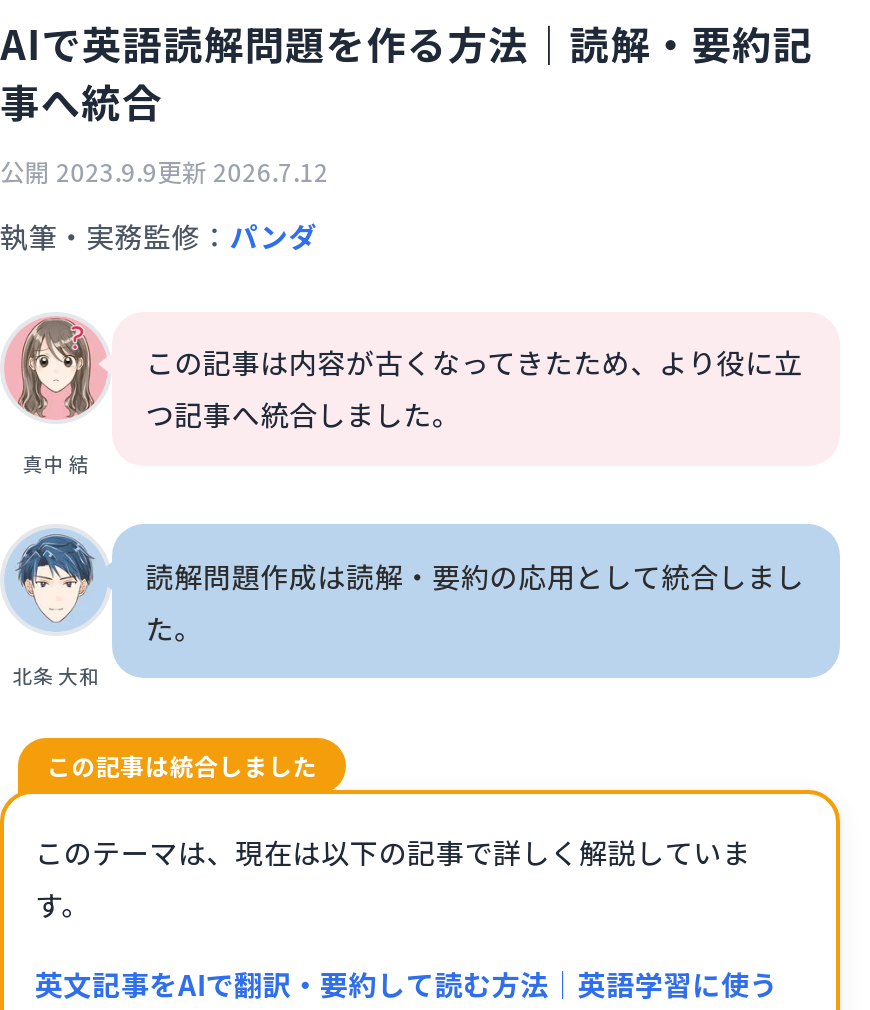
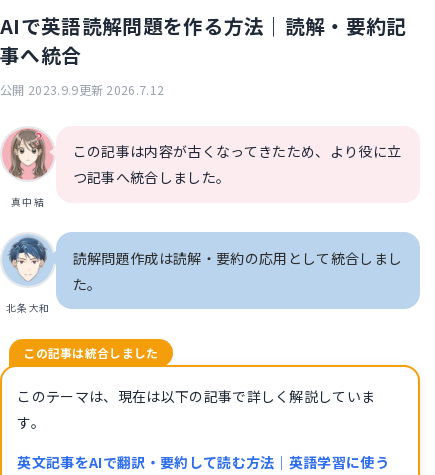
- 執筆・実務監修：パンダ
